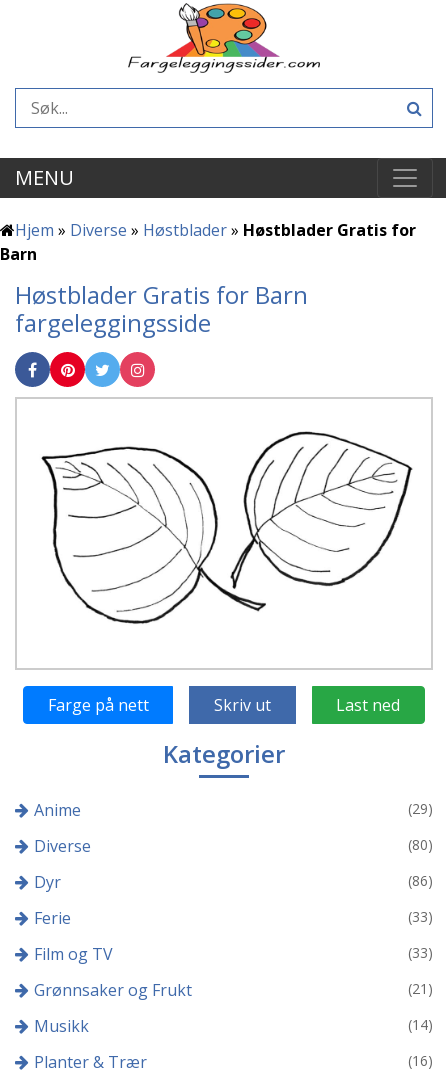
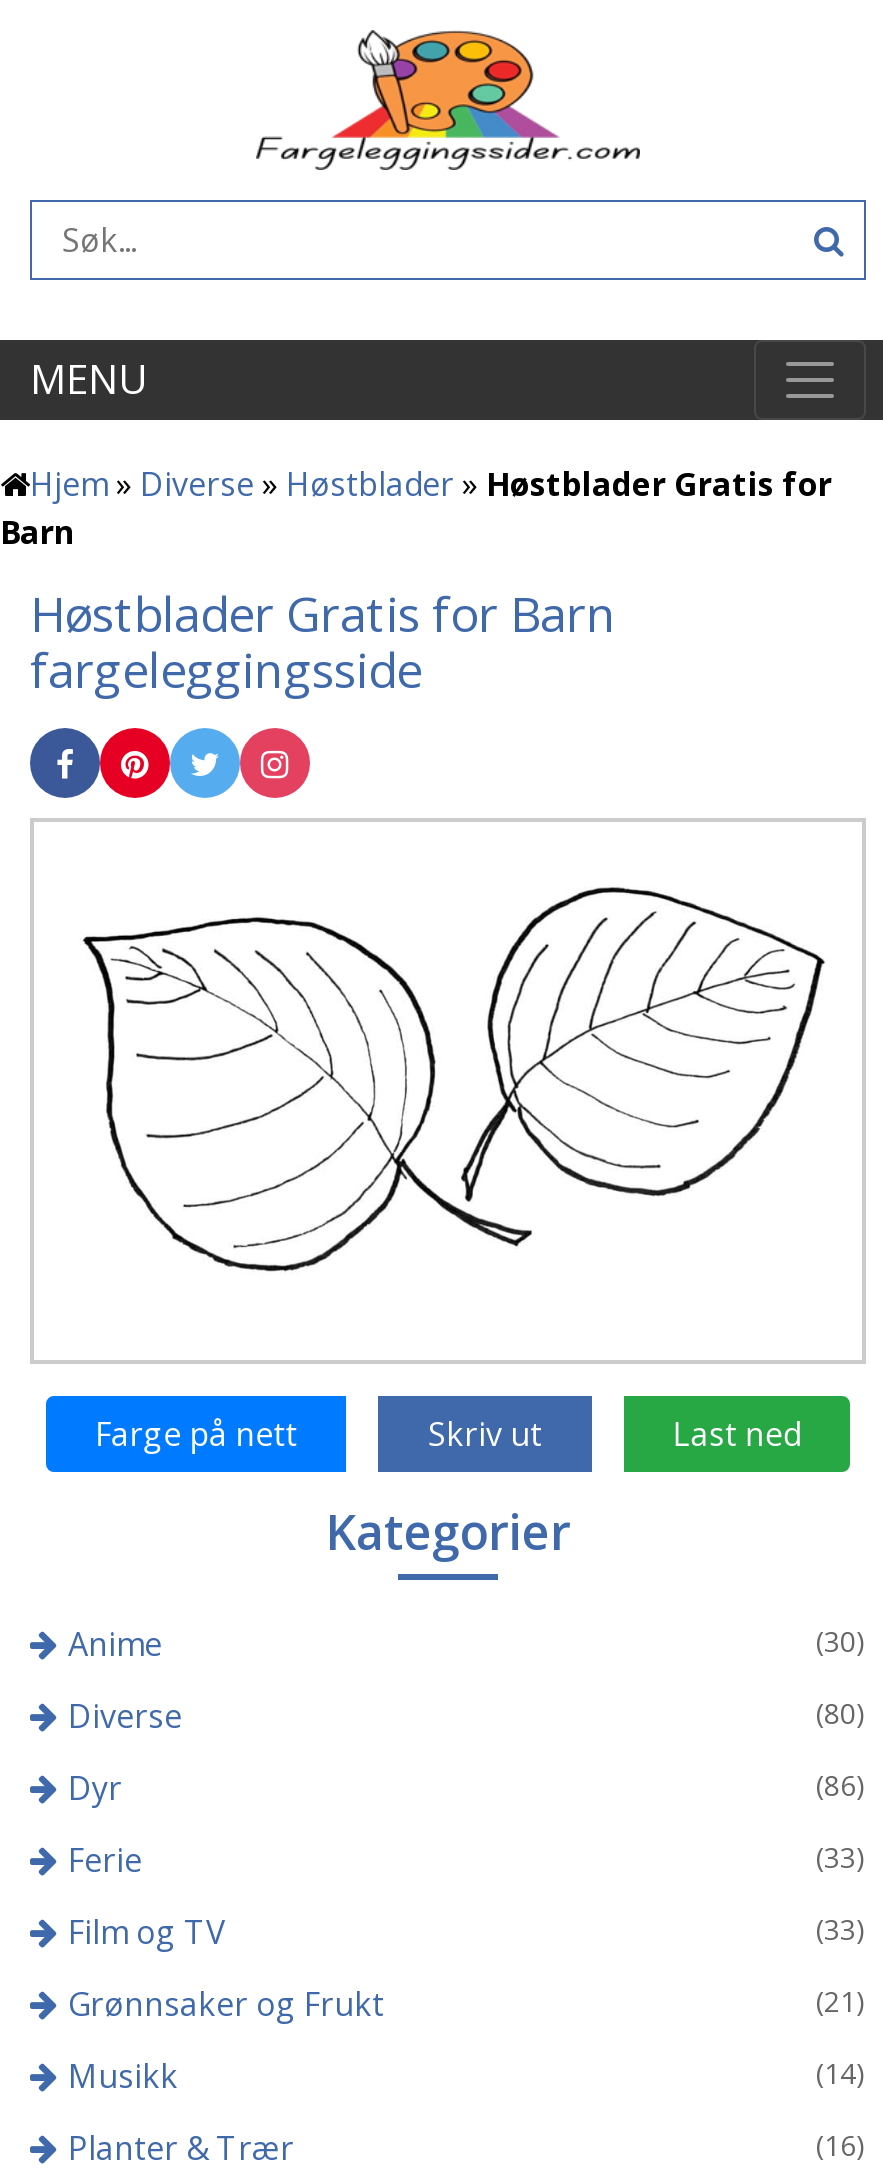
- (29)
+ (30)
